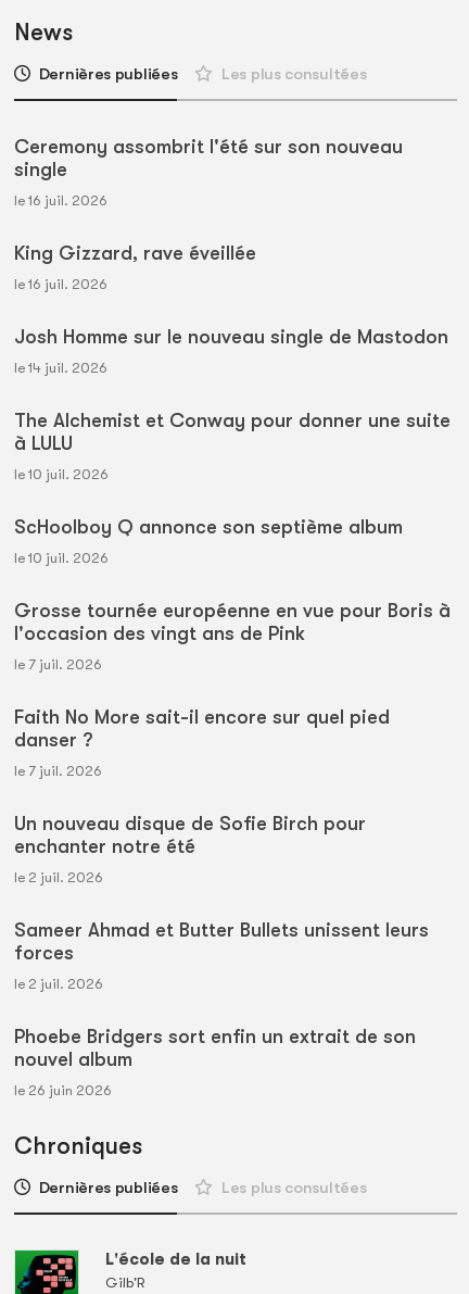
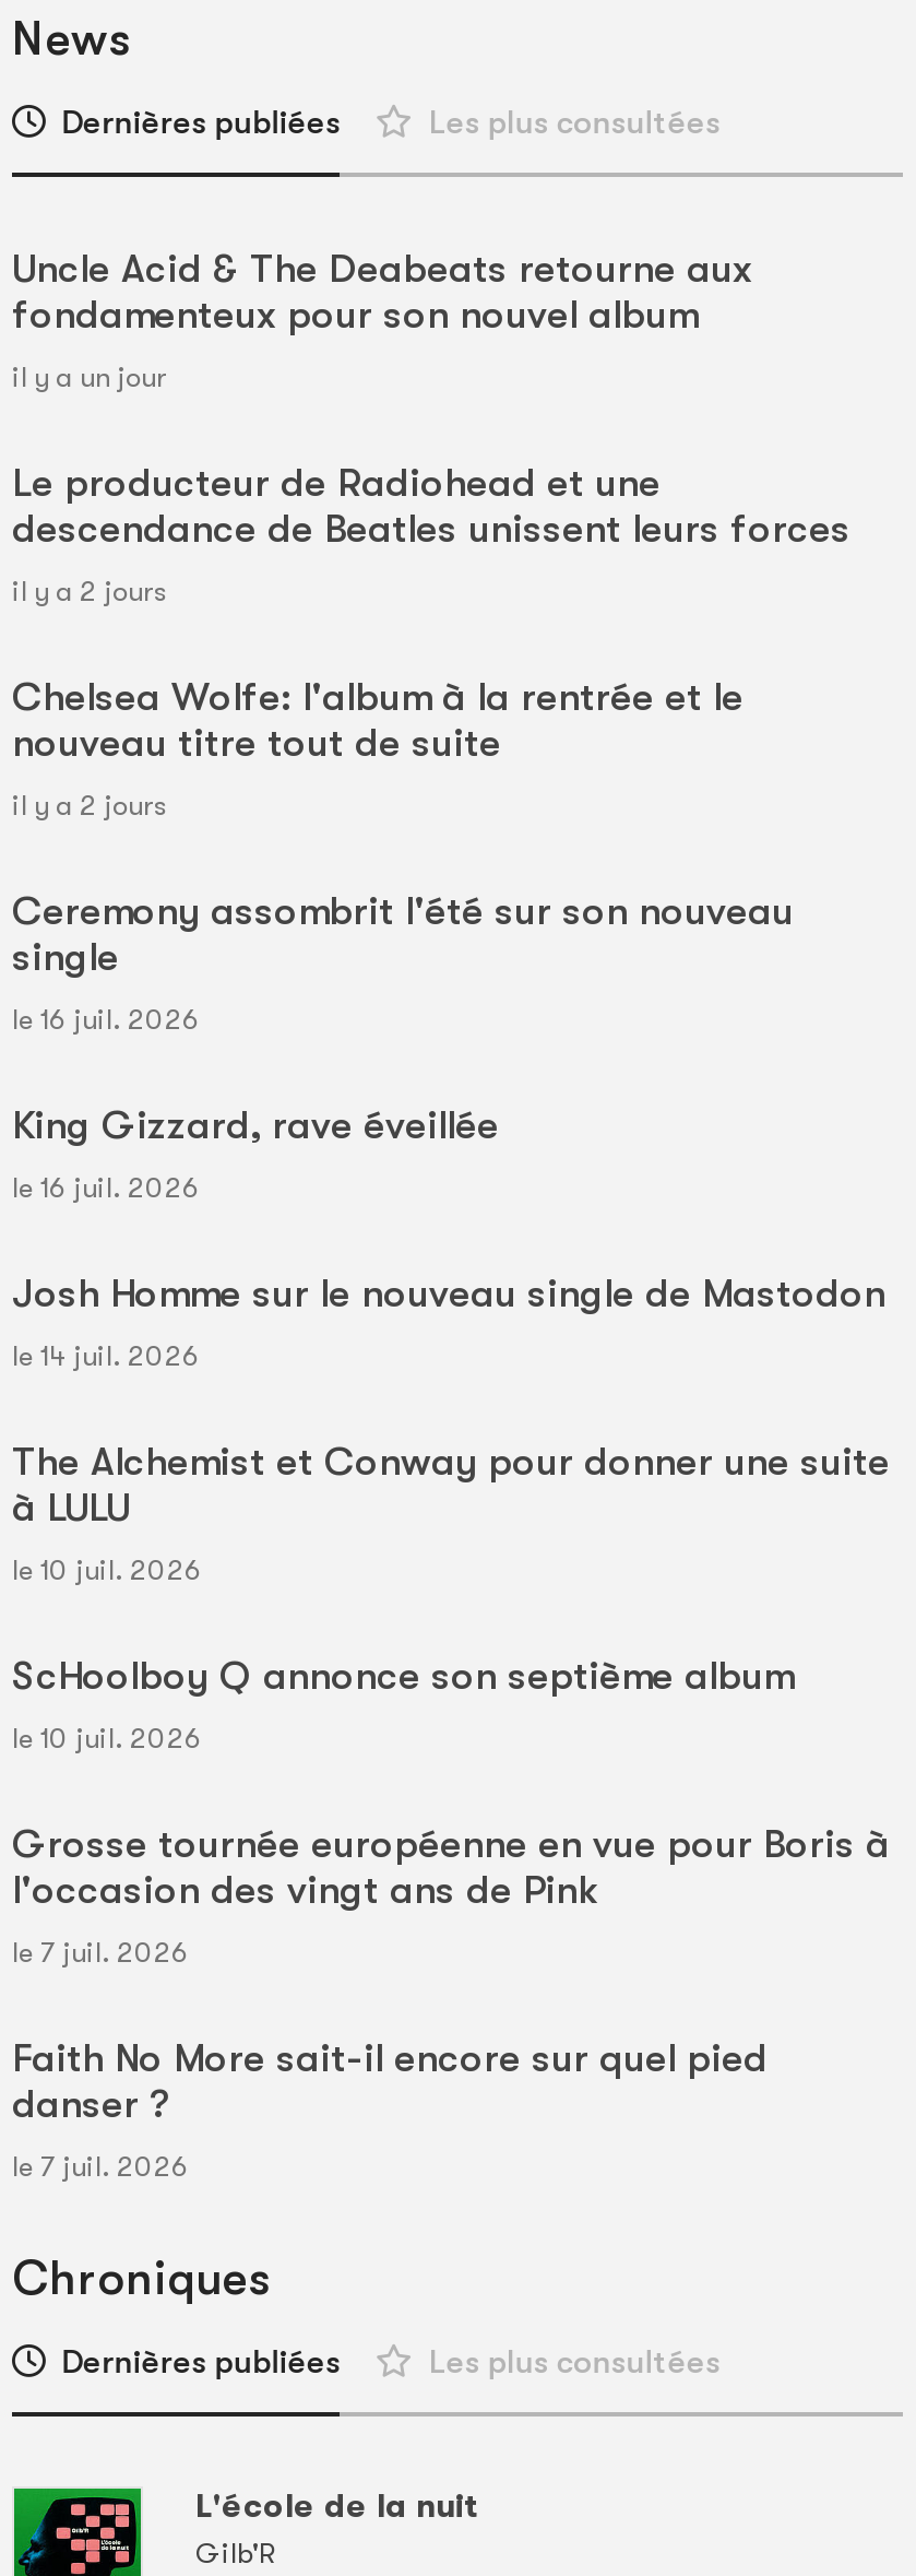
+ Uncle Acid & The Deabeats retourne aux
+ fondamenteux pour son nouvel album
+ il y a un jour
+ Le producteur de Radiohead et une
+ descendance de Beatles unissent leurs forces
+ il y a 2 jours
+ Chelsea Wolfe: l'album à la rentrée et le
+ nouveau titre tout de suite
+ il y a 2 jours

moved down: Ceremony assombrit l'été sur son nouveau | single | le 16 juil. 2026 | ... | danser ? | le 7 juil. 2026

- Un nouveau disque de Sofie Birch pour
- enchanter notre été
- le 2 juil. 2026
- Sameer Ahmad et Butter Bullets unissent leurs
- forces
- le 2 juil. 2026
- Phoebe Bridgers sort enfin un extrait de son
- nouvel album
- le 26 juin 2026
